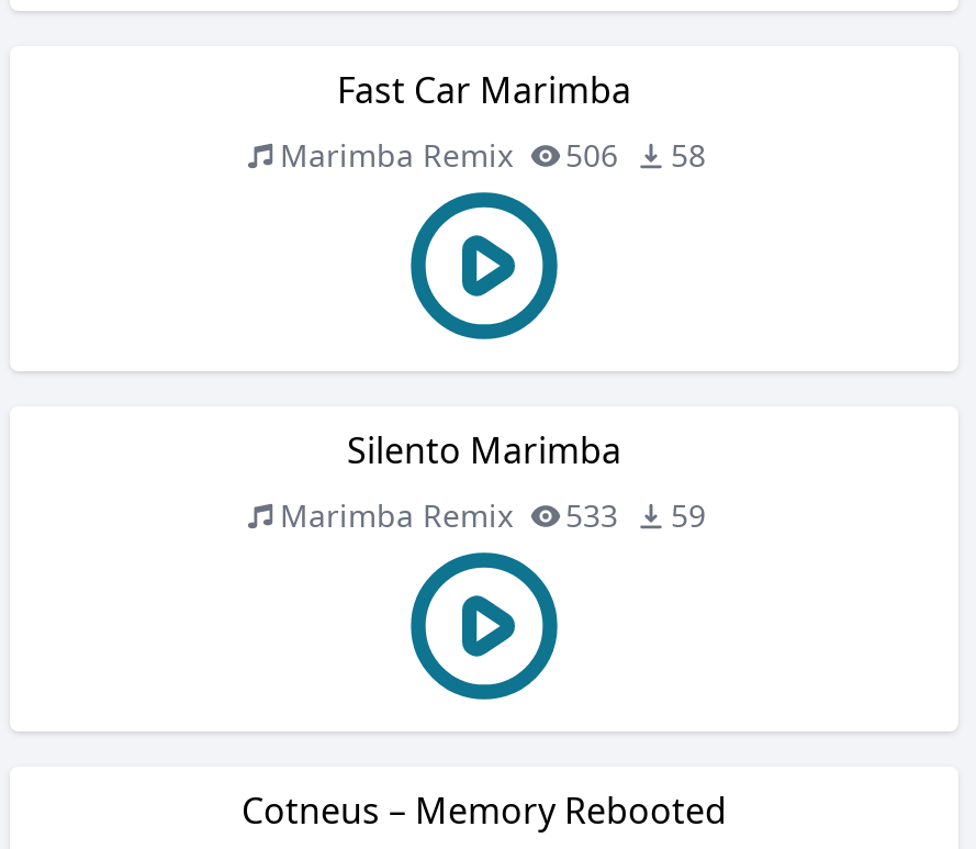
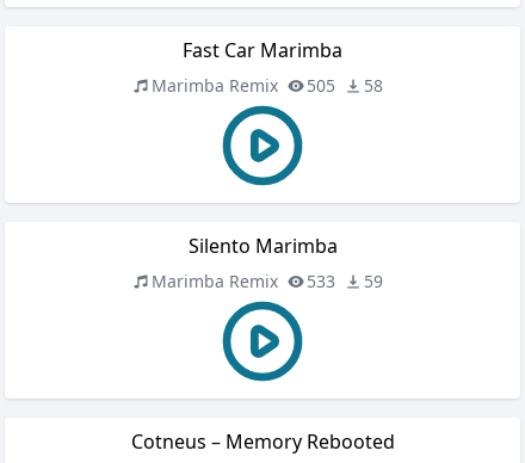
- Marimba Remix 506 58
+ Marimba Remix 505 58
